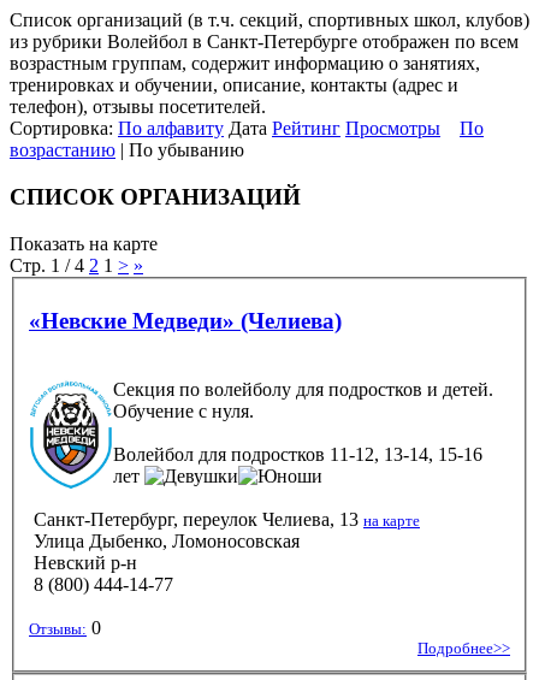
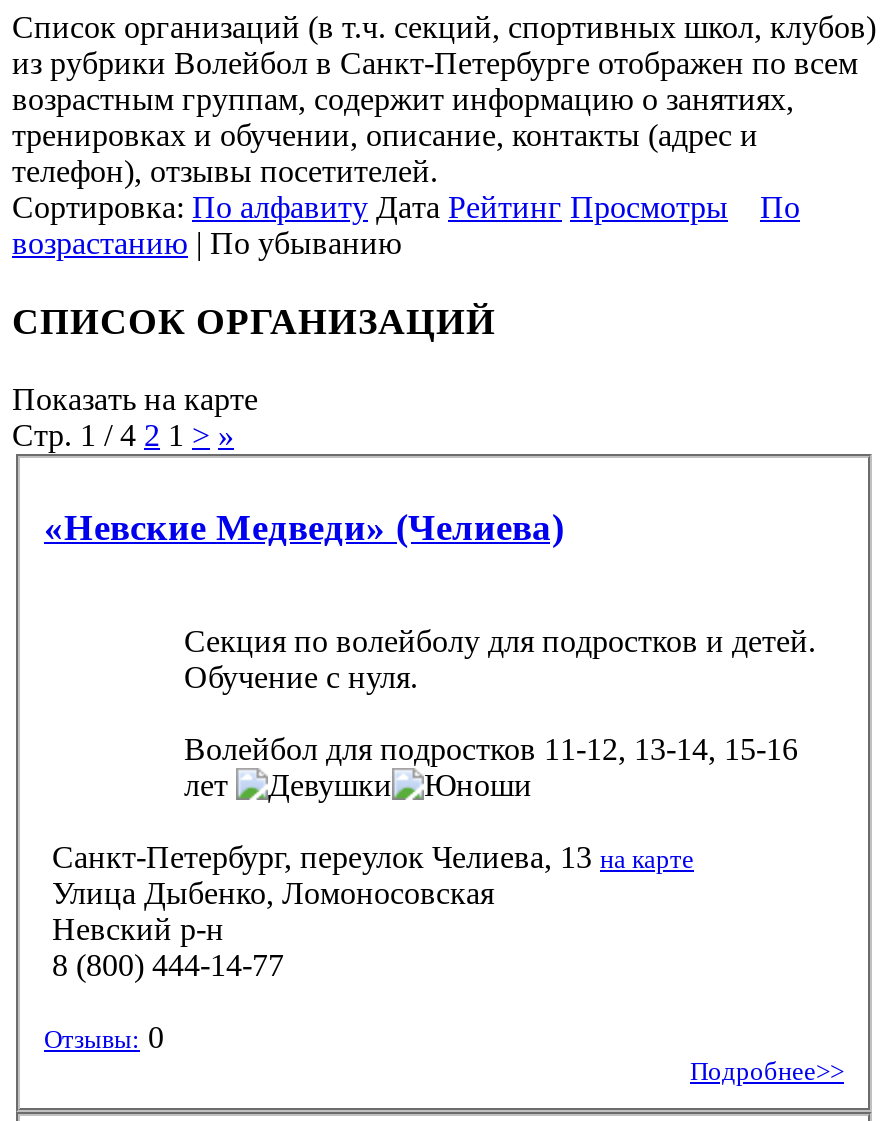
- [image]
